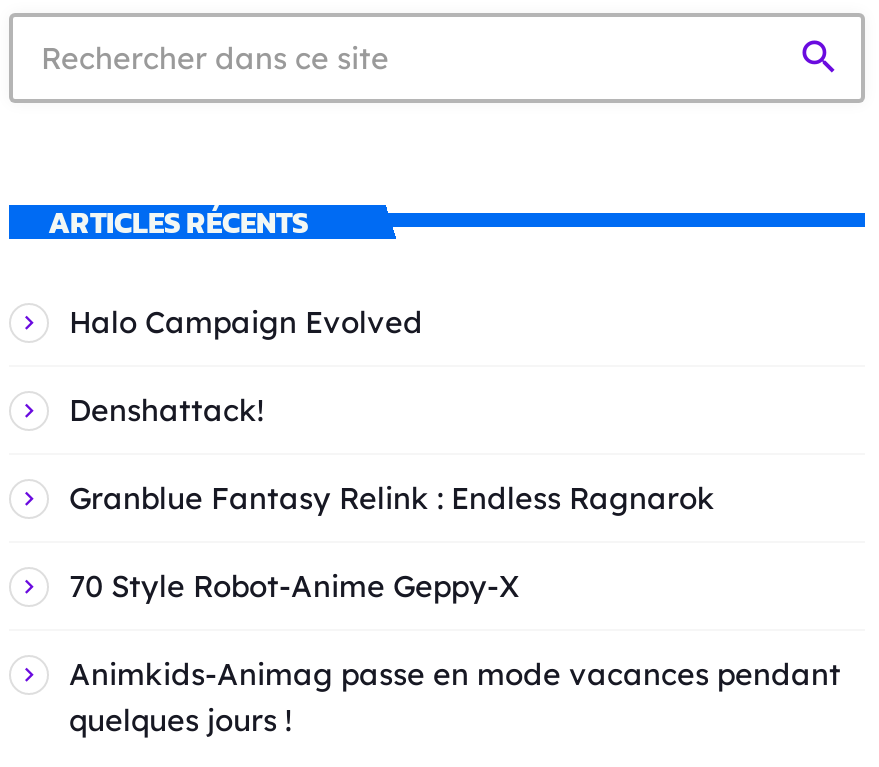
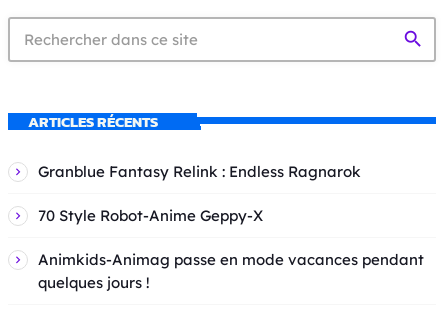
- Halo Campaign Evolved
- Denshattack!
